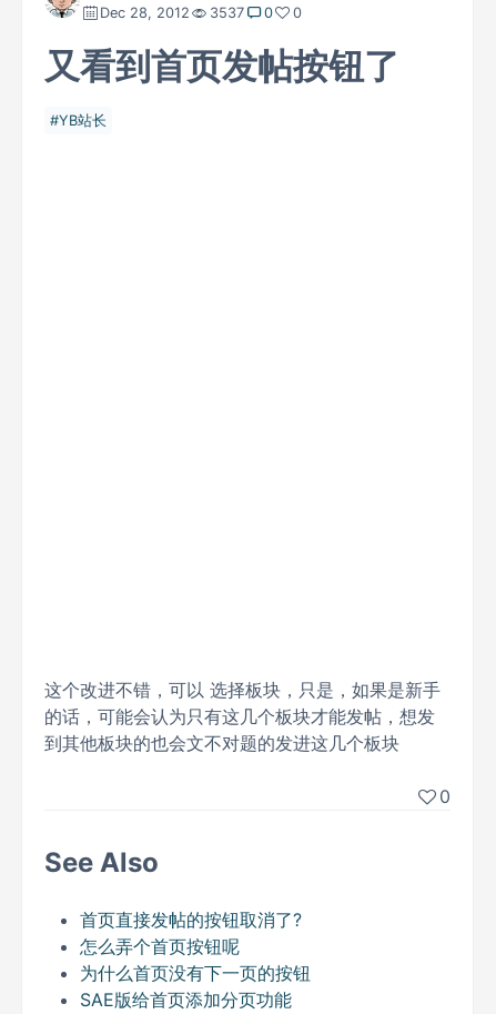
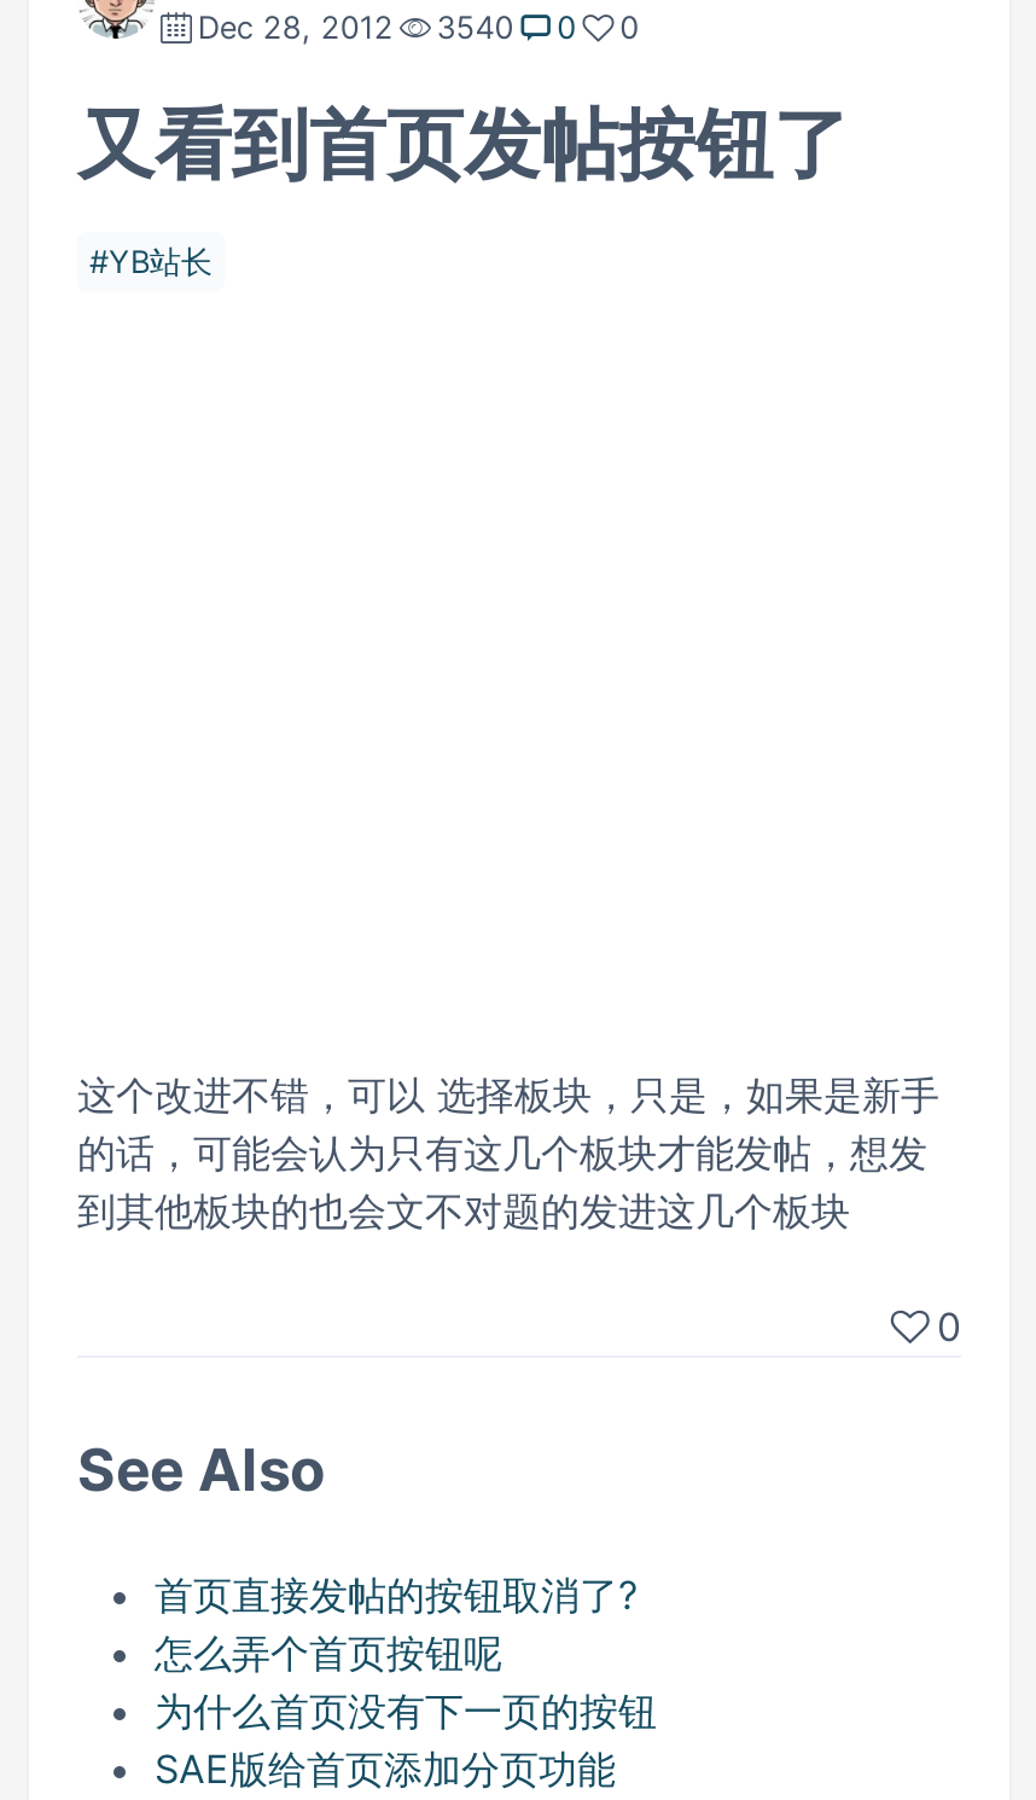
- Dec 28, 2012 3537 0 0
+ Dec 28, 2012 3540 0 0
